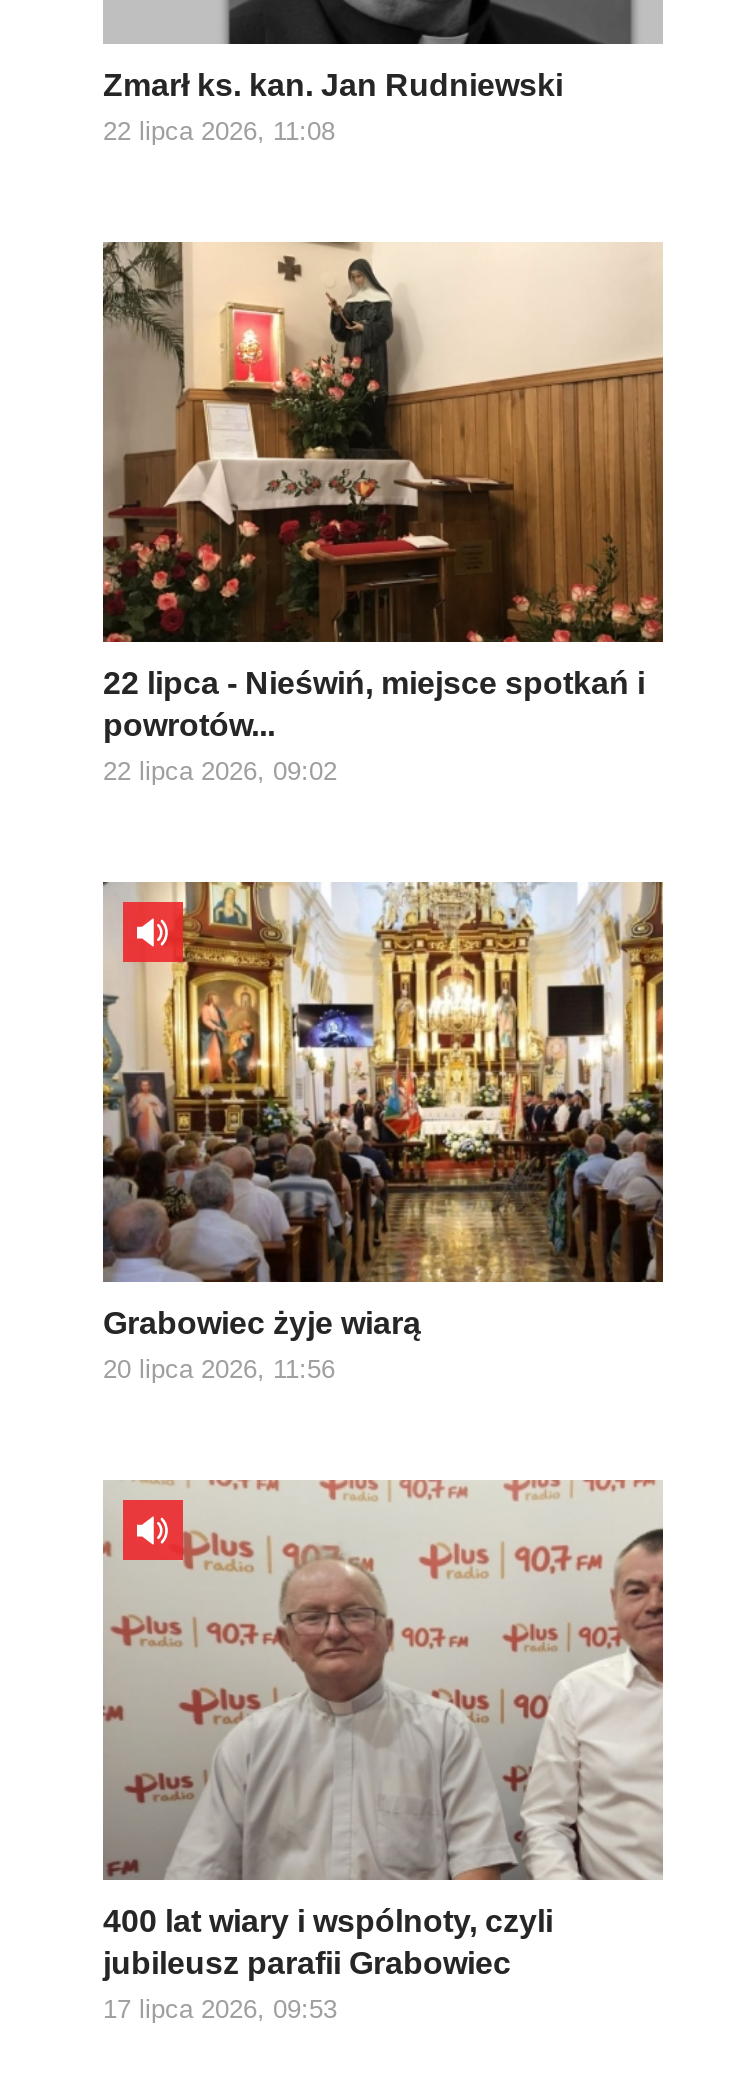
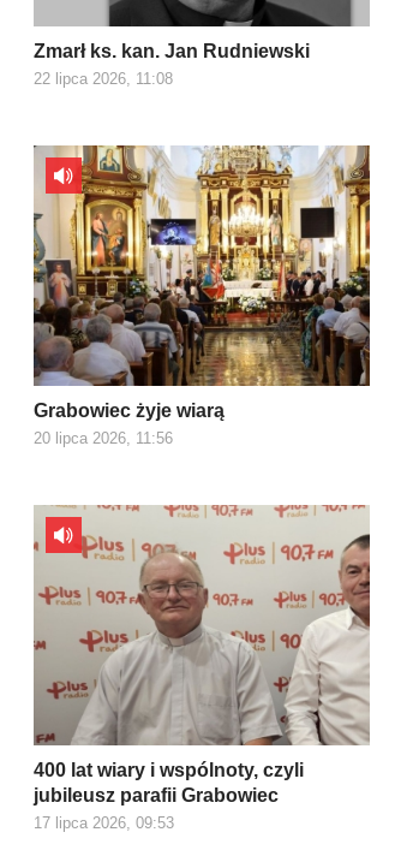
- [image]
- 22 lipca - Nieświń, miejsce spotkań i
- powrotów...
- 22 lipca 2026, 09:02
